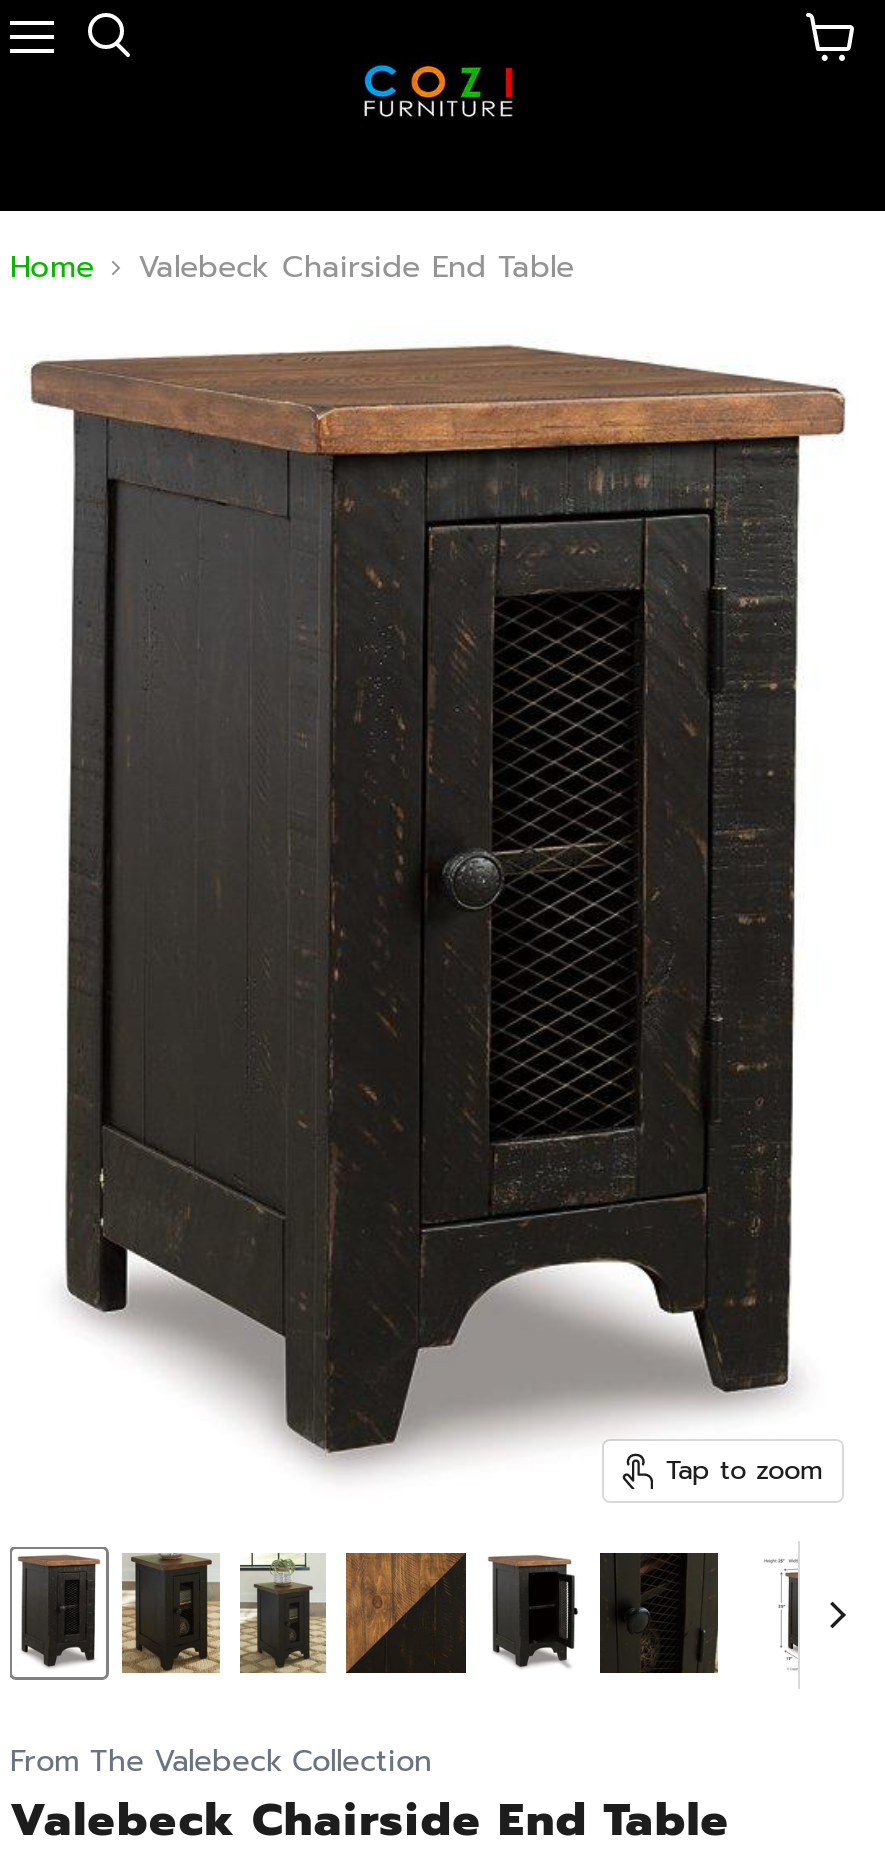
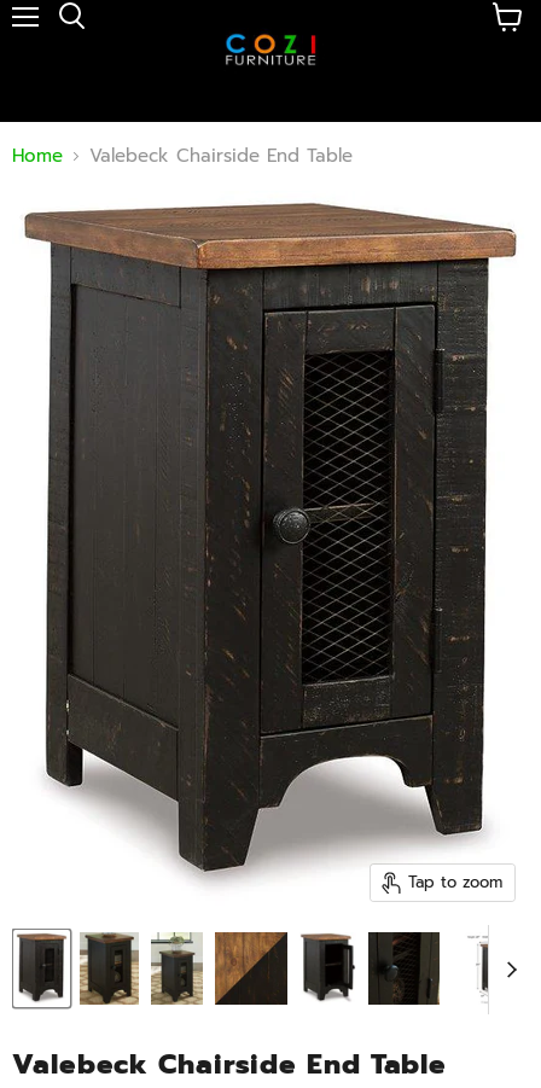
- From The Valebeck Collection
